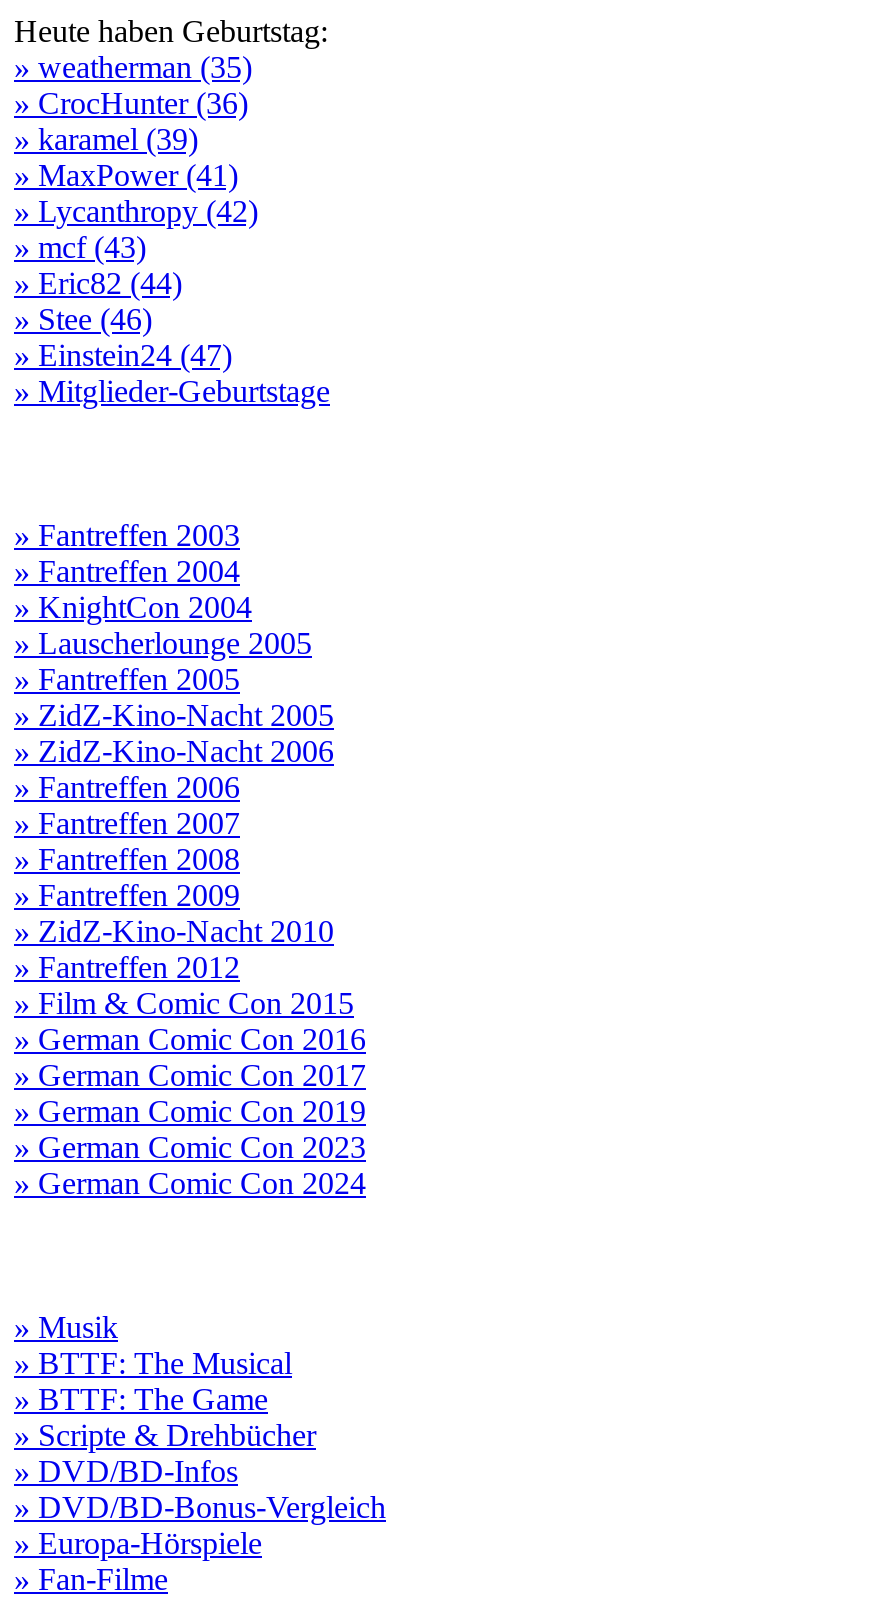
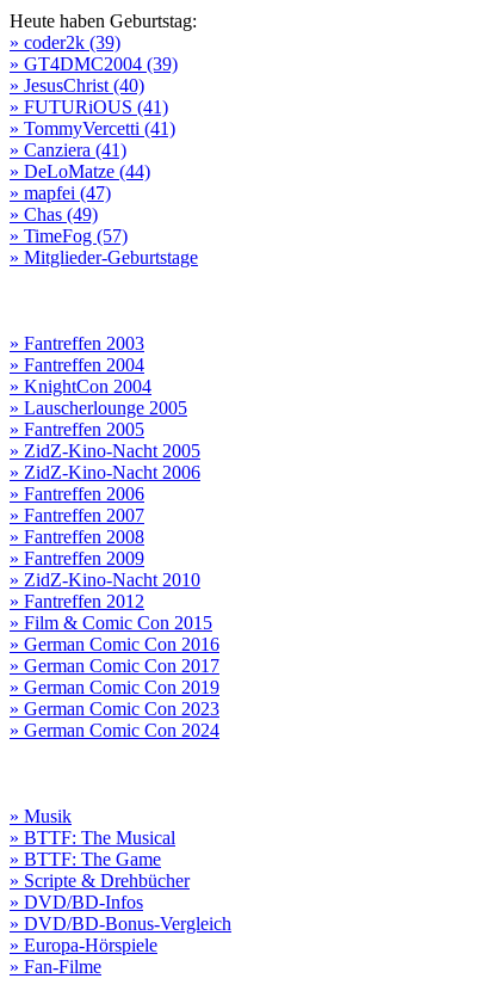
- » weatherman (35)
- » CrocHunter (36)
- » karamel (39)
- » MaxPower (41)
- » Lycanthropy (42)
- » mcf (43)
- » Eric82 (44)
- » Stee (46)
- » Einstein24 (47)
+ » coder2k (39)
+ » GT4DMC2004 (39)
+ » JesusChrist (40)
+ » FUTURiOUS (41)
+ » TommyVercetti (41)
+ » Canziera (41)
+ » DeLoMatze (44)
+ » mapfei (47)
+ » Chas (49)
+ » TimeFog (57)
